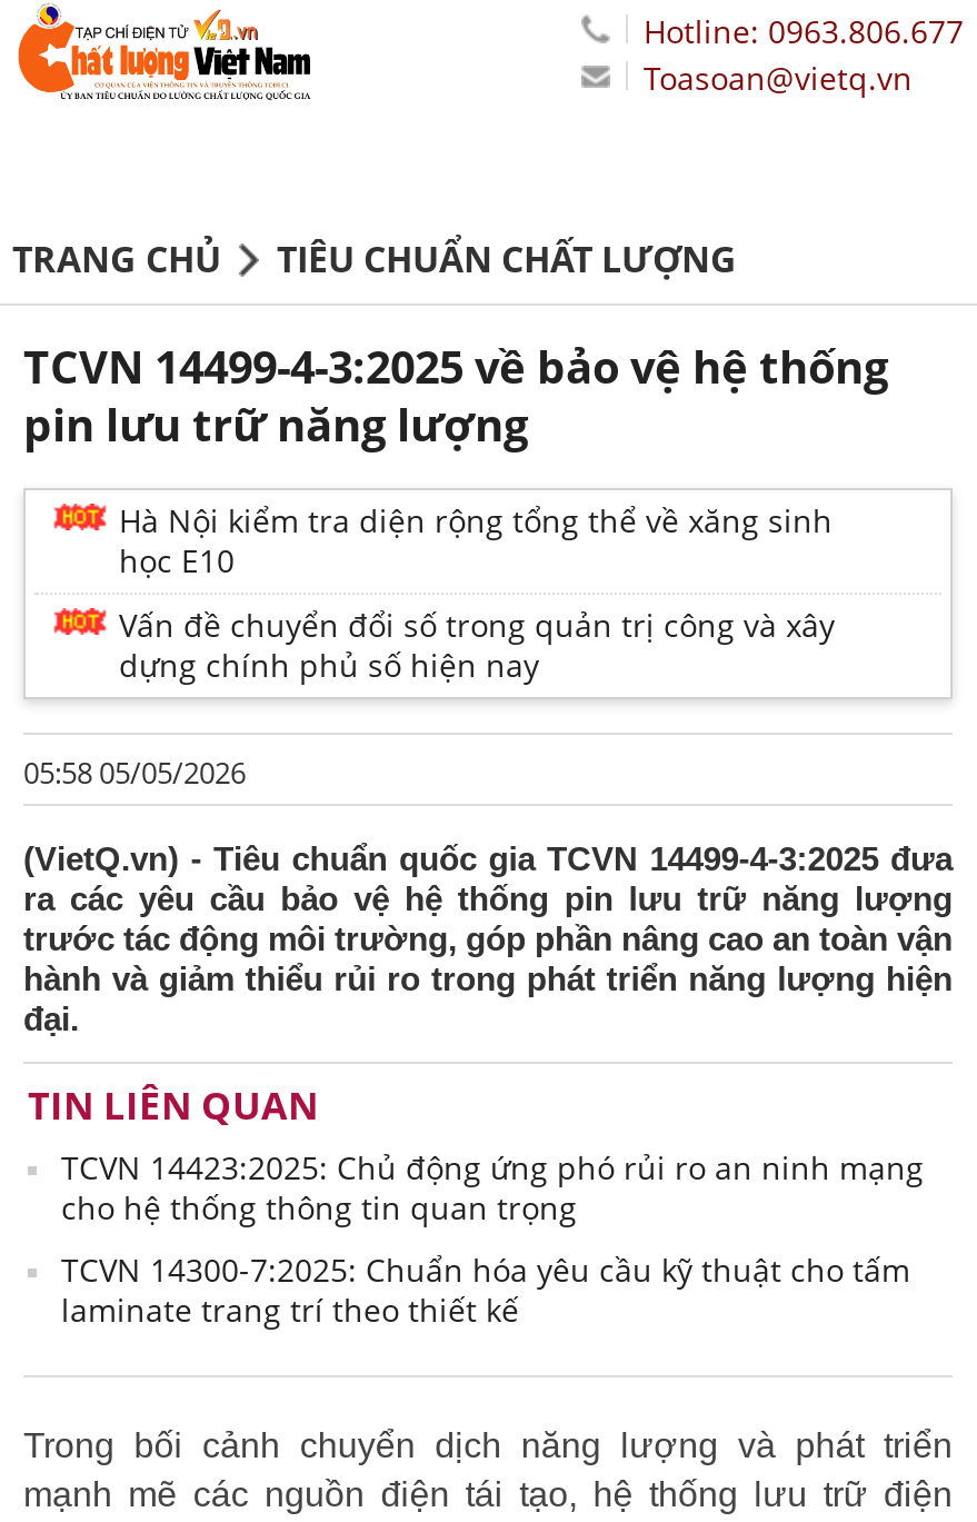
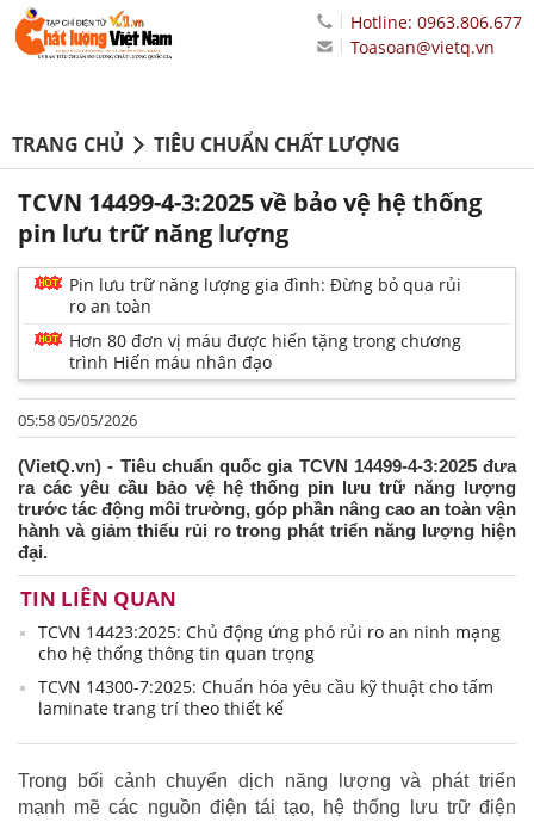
- Hà Nội kiểm tra diện rộng tổng thể về xăng sinh
- học E10
+ Pin lưu trữ năng lượng gia đình: Đừng bỏ qua rủi
+ ro an toàn

- Vấn đề chuyển đổi số trong quản trị công và xây
- dựng chính phủ số hiện nay
+ Hơn 80 đơn vị máu được hiến tặng trong chương
+ trình Hiến máu nhân đạo
